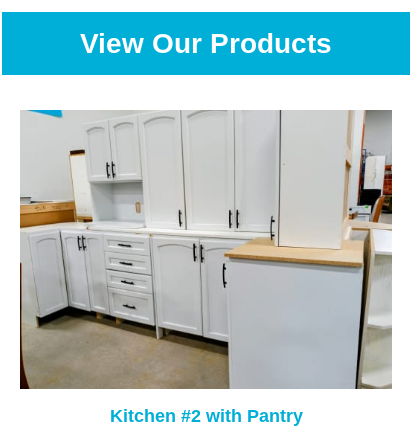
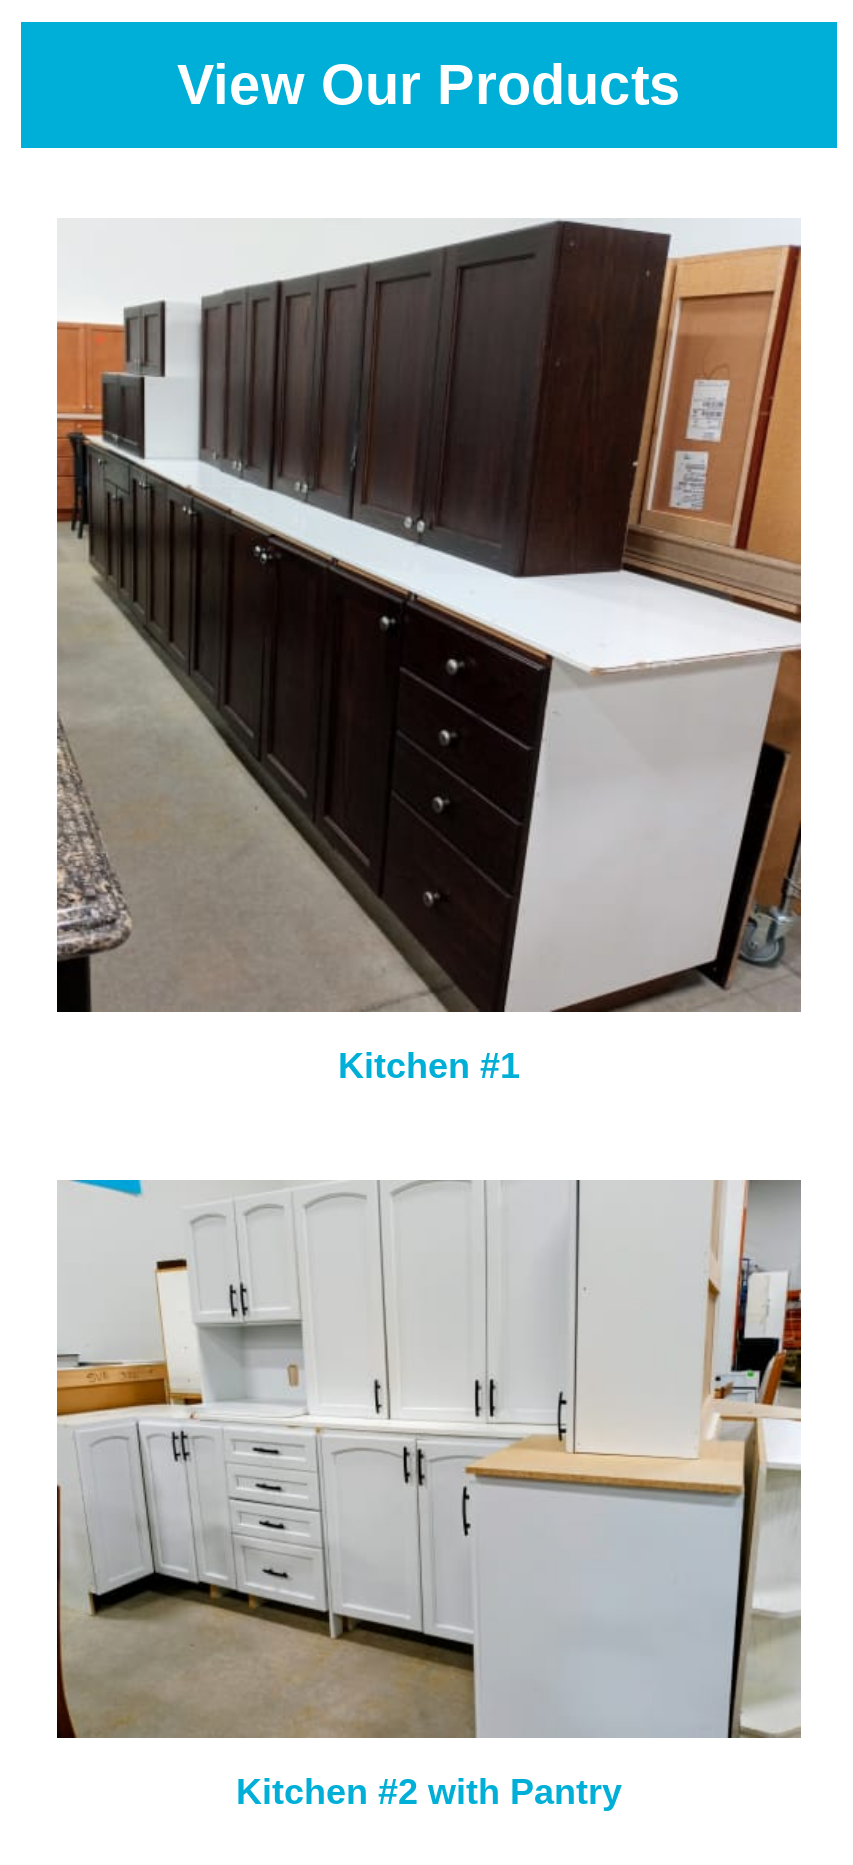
+ [image]
+ Kitchen #1
